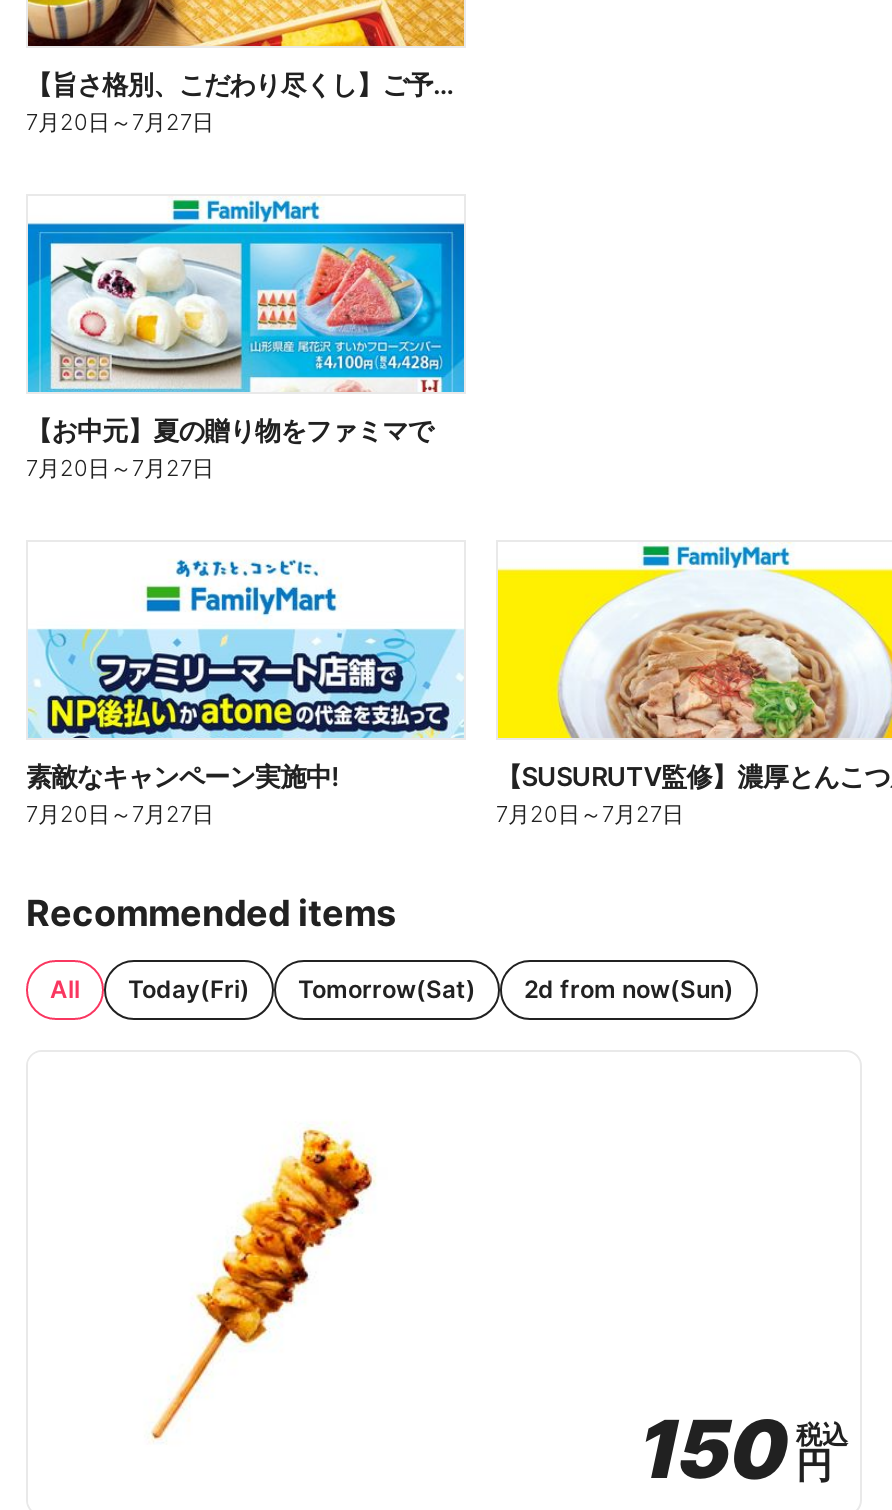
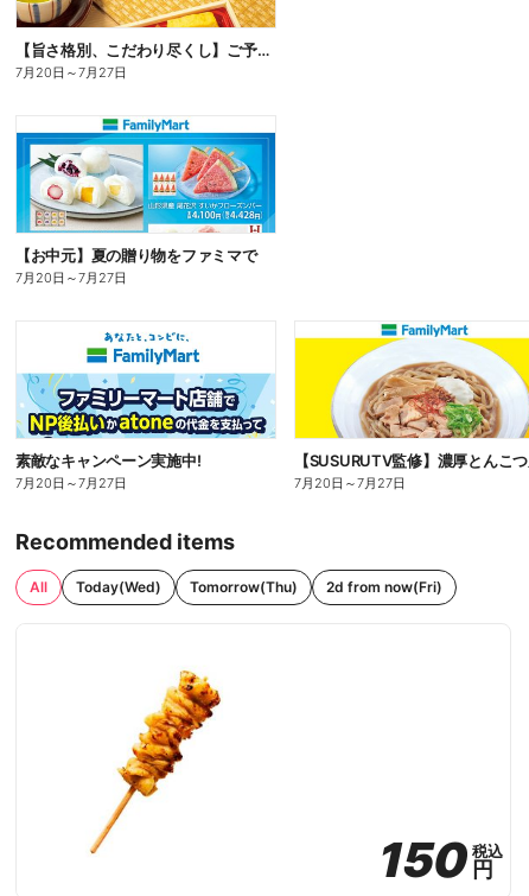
- Today(Fri)
- Tomorrow(Sat)
- 2d from now(Sun)
+ Today(Wed)
+ Tomorrow(Thu)
+ 2d from now(Fri)
